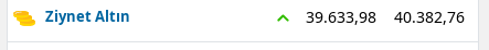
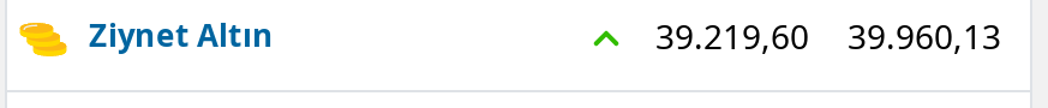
- 39.633,98
+ 39.219,60

- 40.382,76
+ 39.960,13
